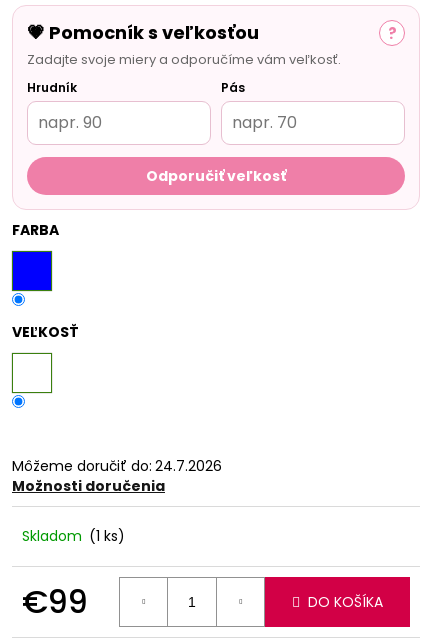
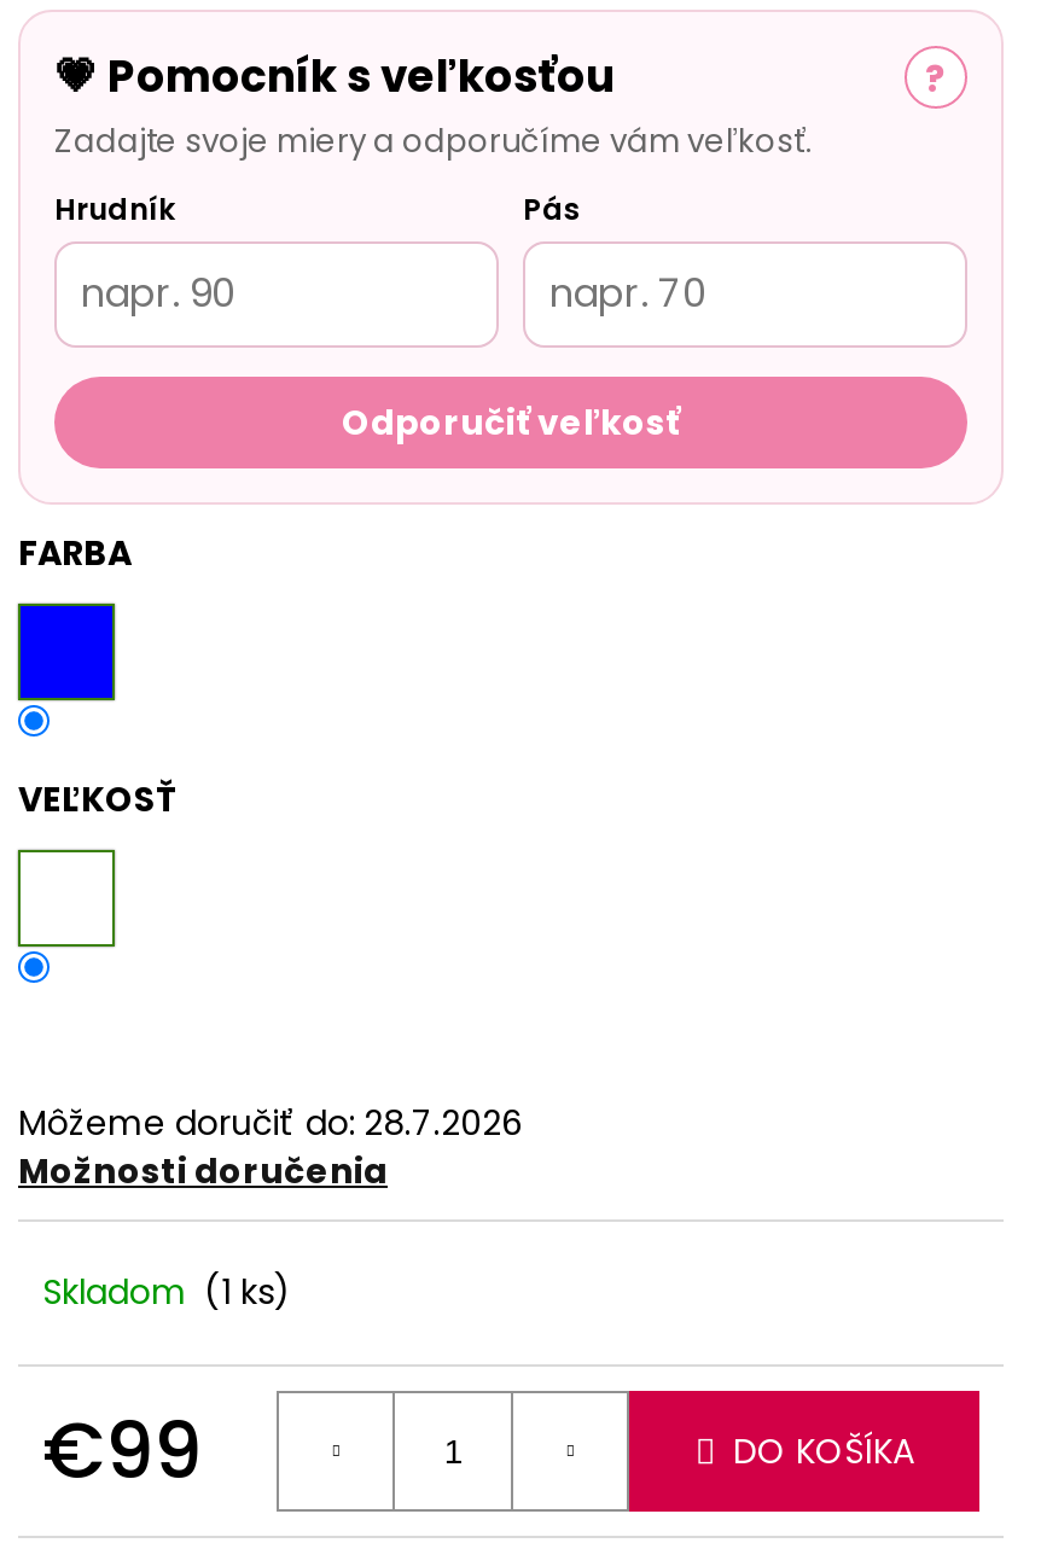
- Môžeme doručiť do: 24.7.2026
+ Môžeme doručiť do: 28.7.2026
